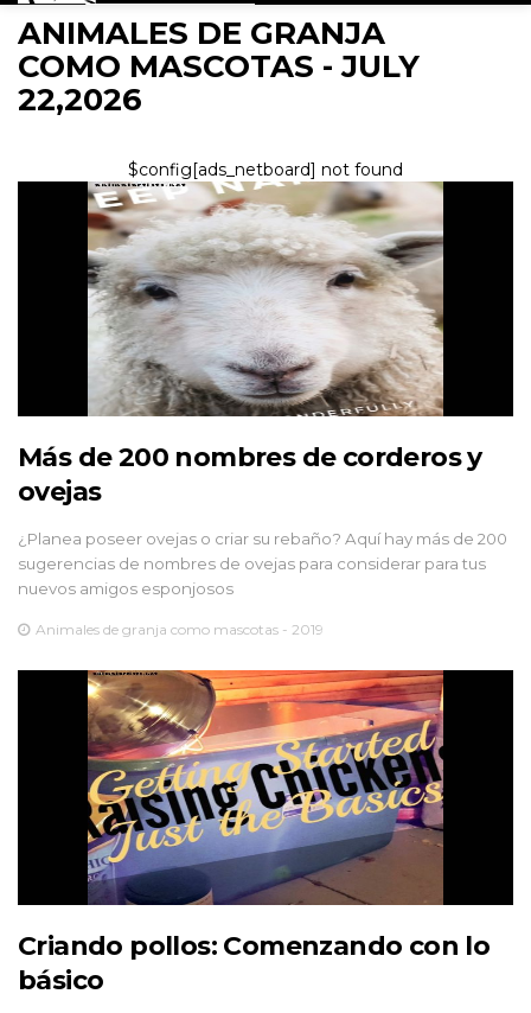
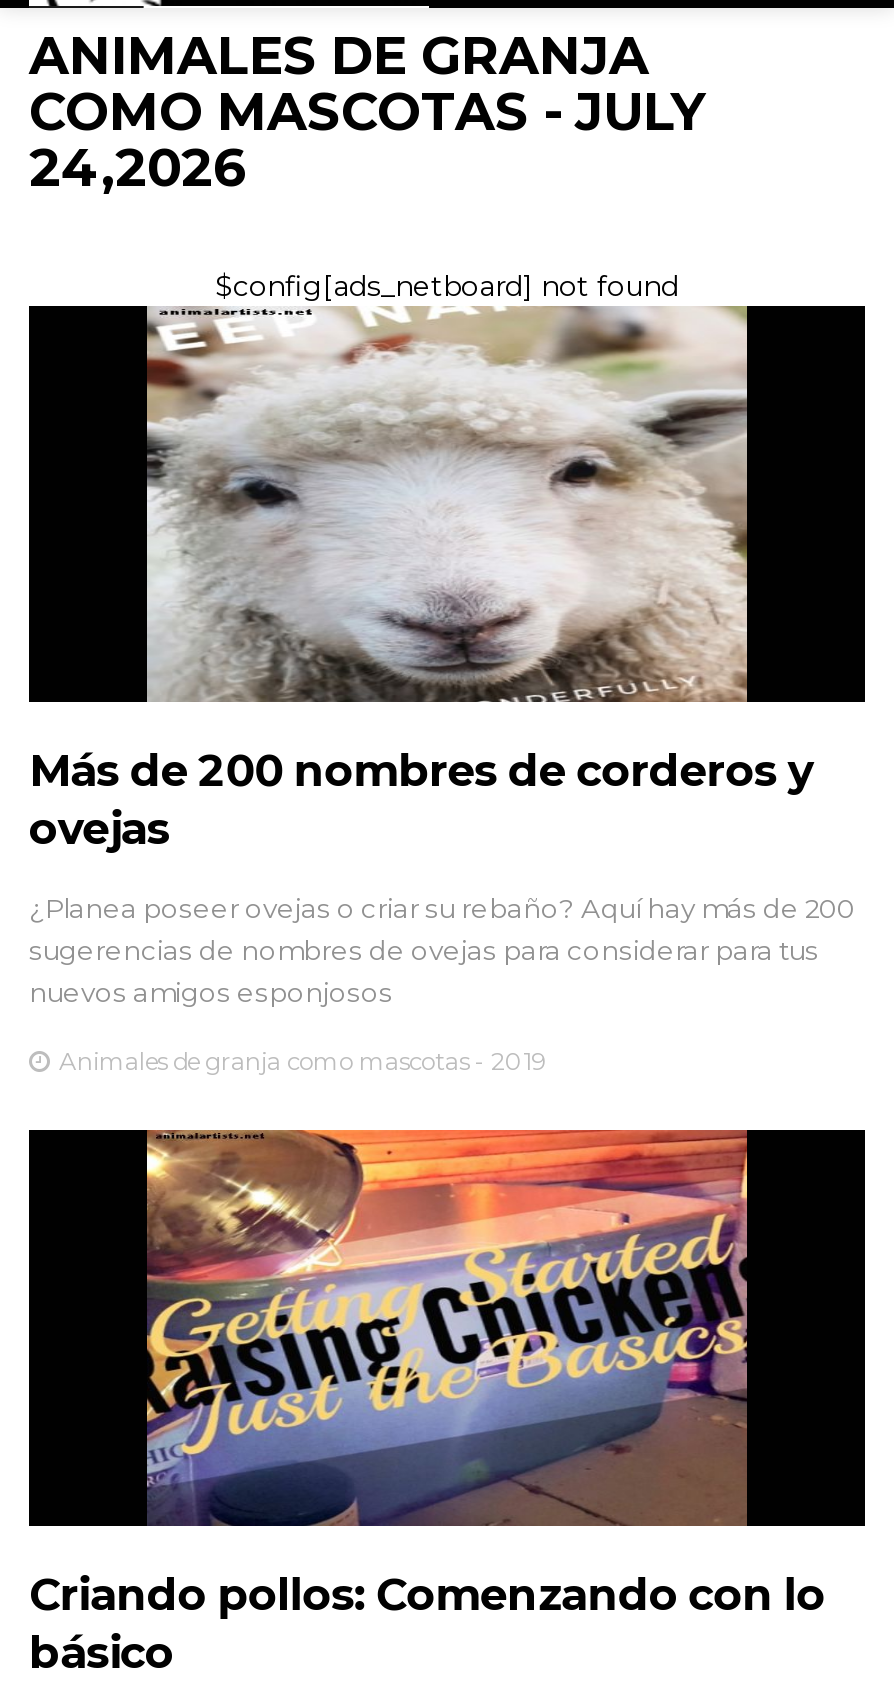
- 22,2026
+ 24,2026
